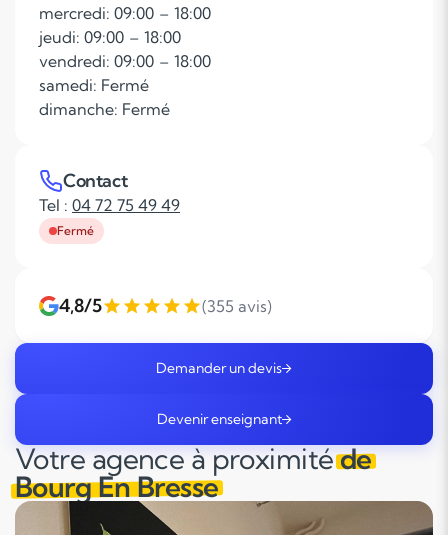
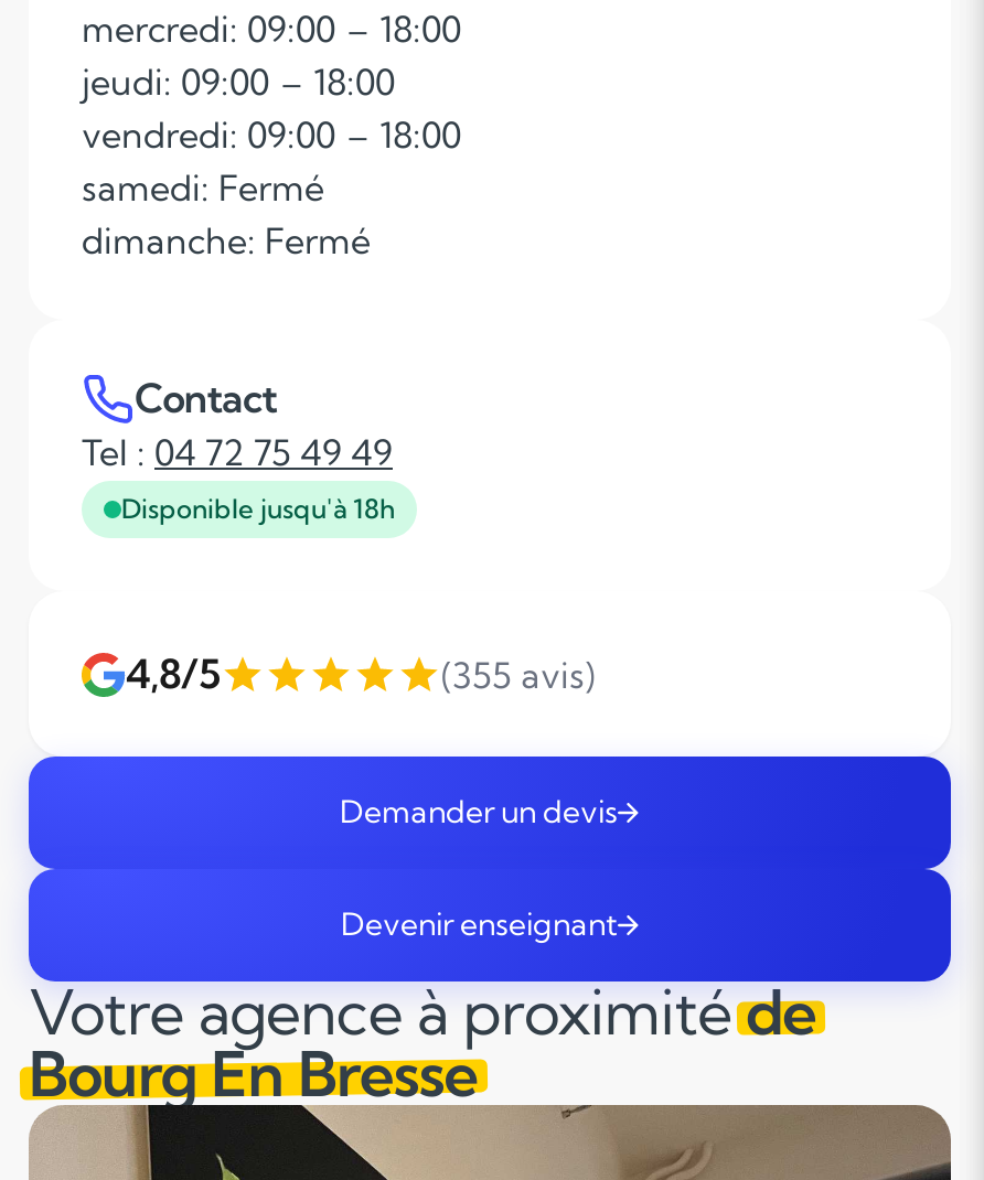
- Fermé
+ Disponible jusqu'à 18h
